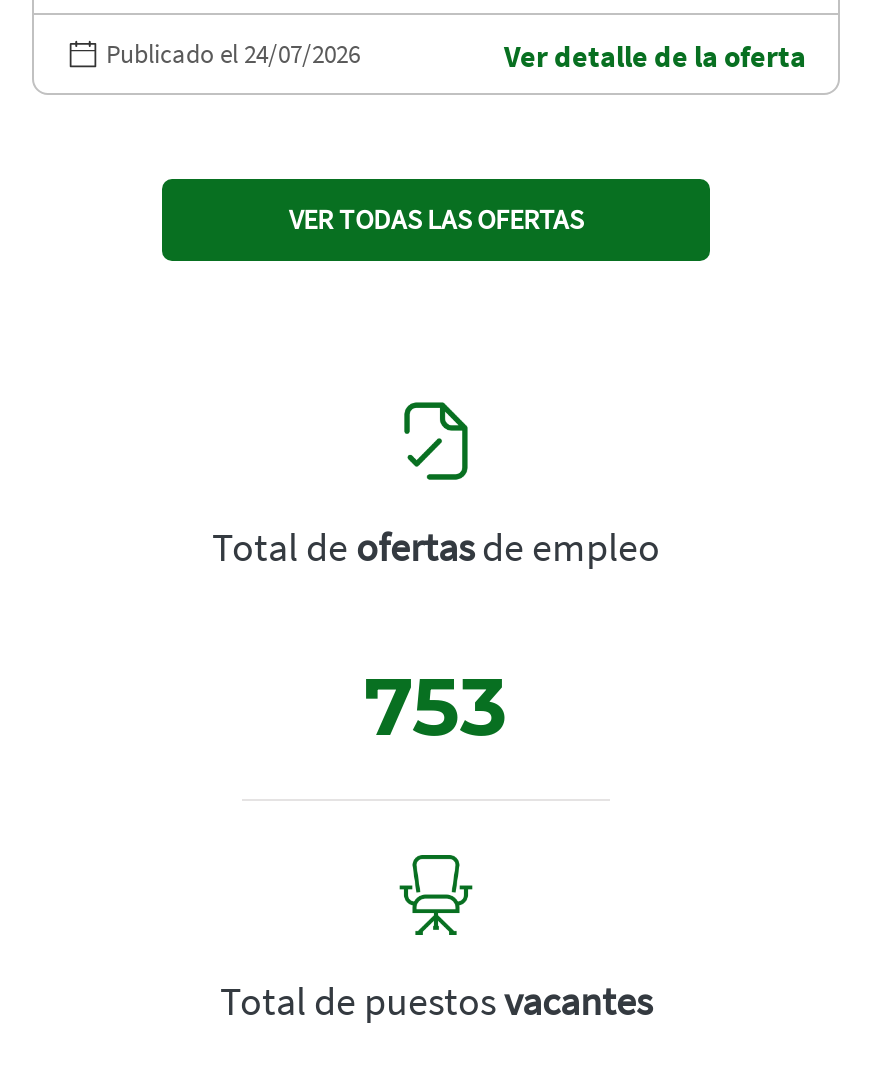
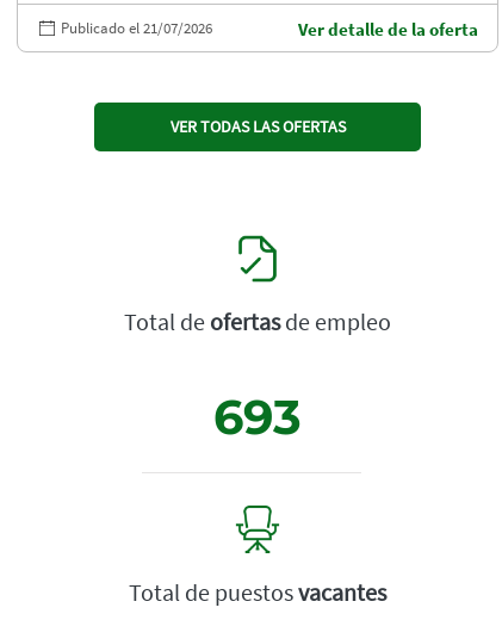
- Publicado el 24/07/2026
+ Publicado el 21/07/2026

- 753
+ 693
